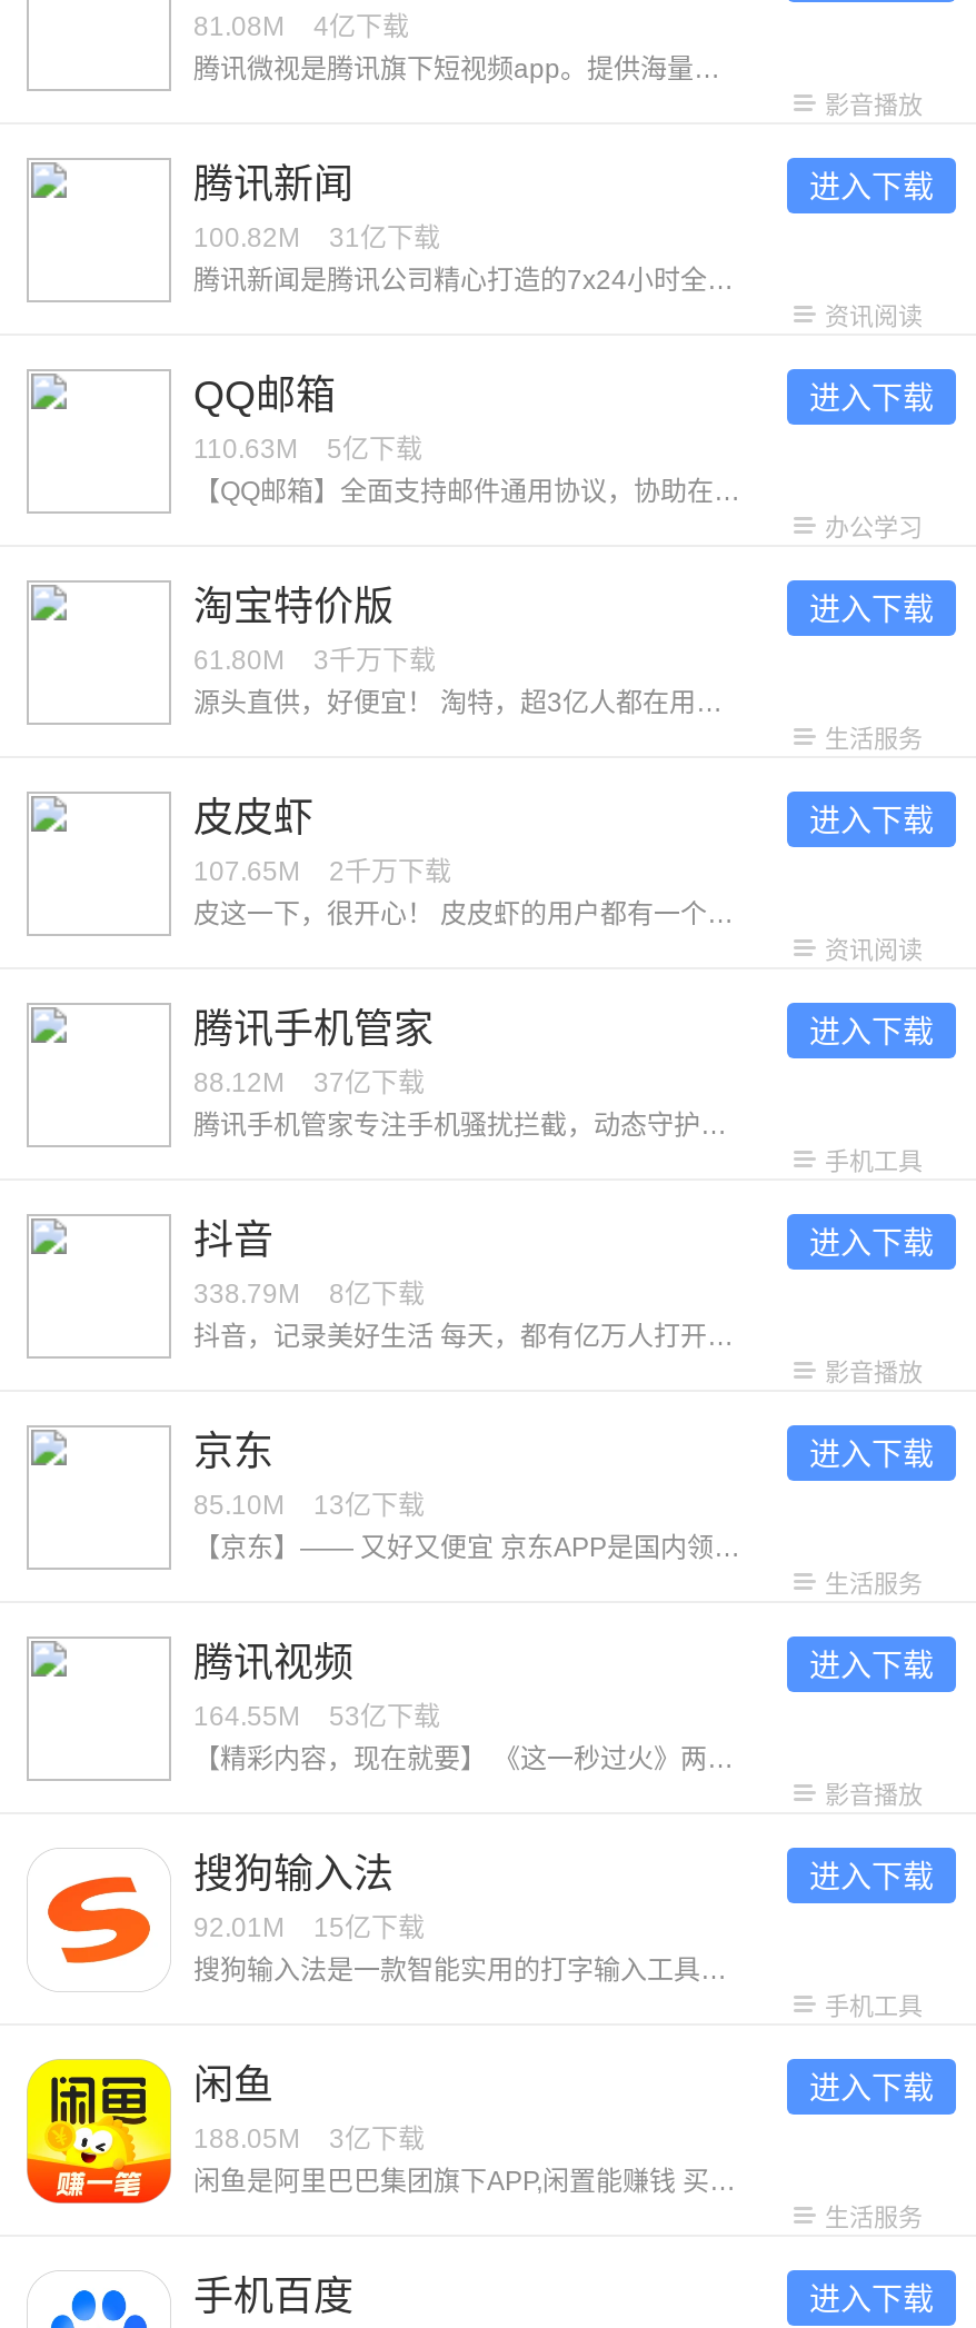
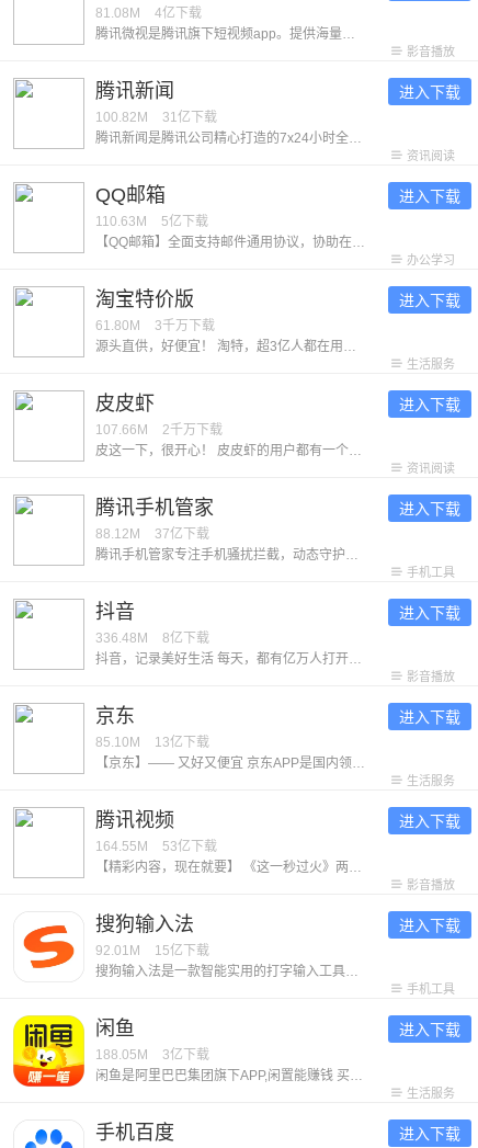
- 107.65M 2千万下载
+ 107.66M 2千万下载

- 338.79M 8亿下载
+ 336.48M 8亿下载
